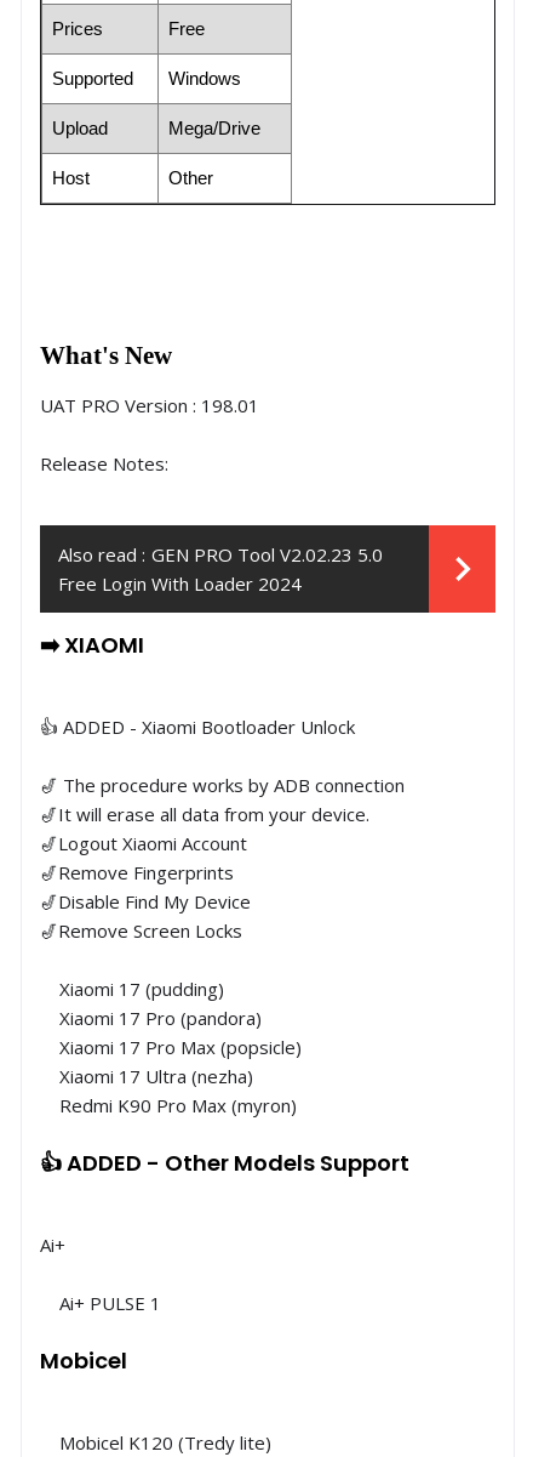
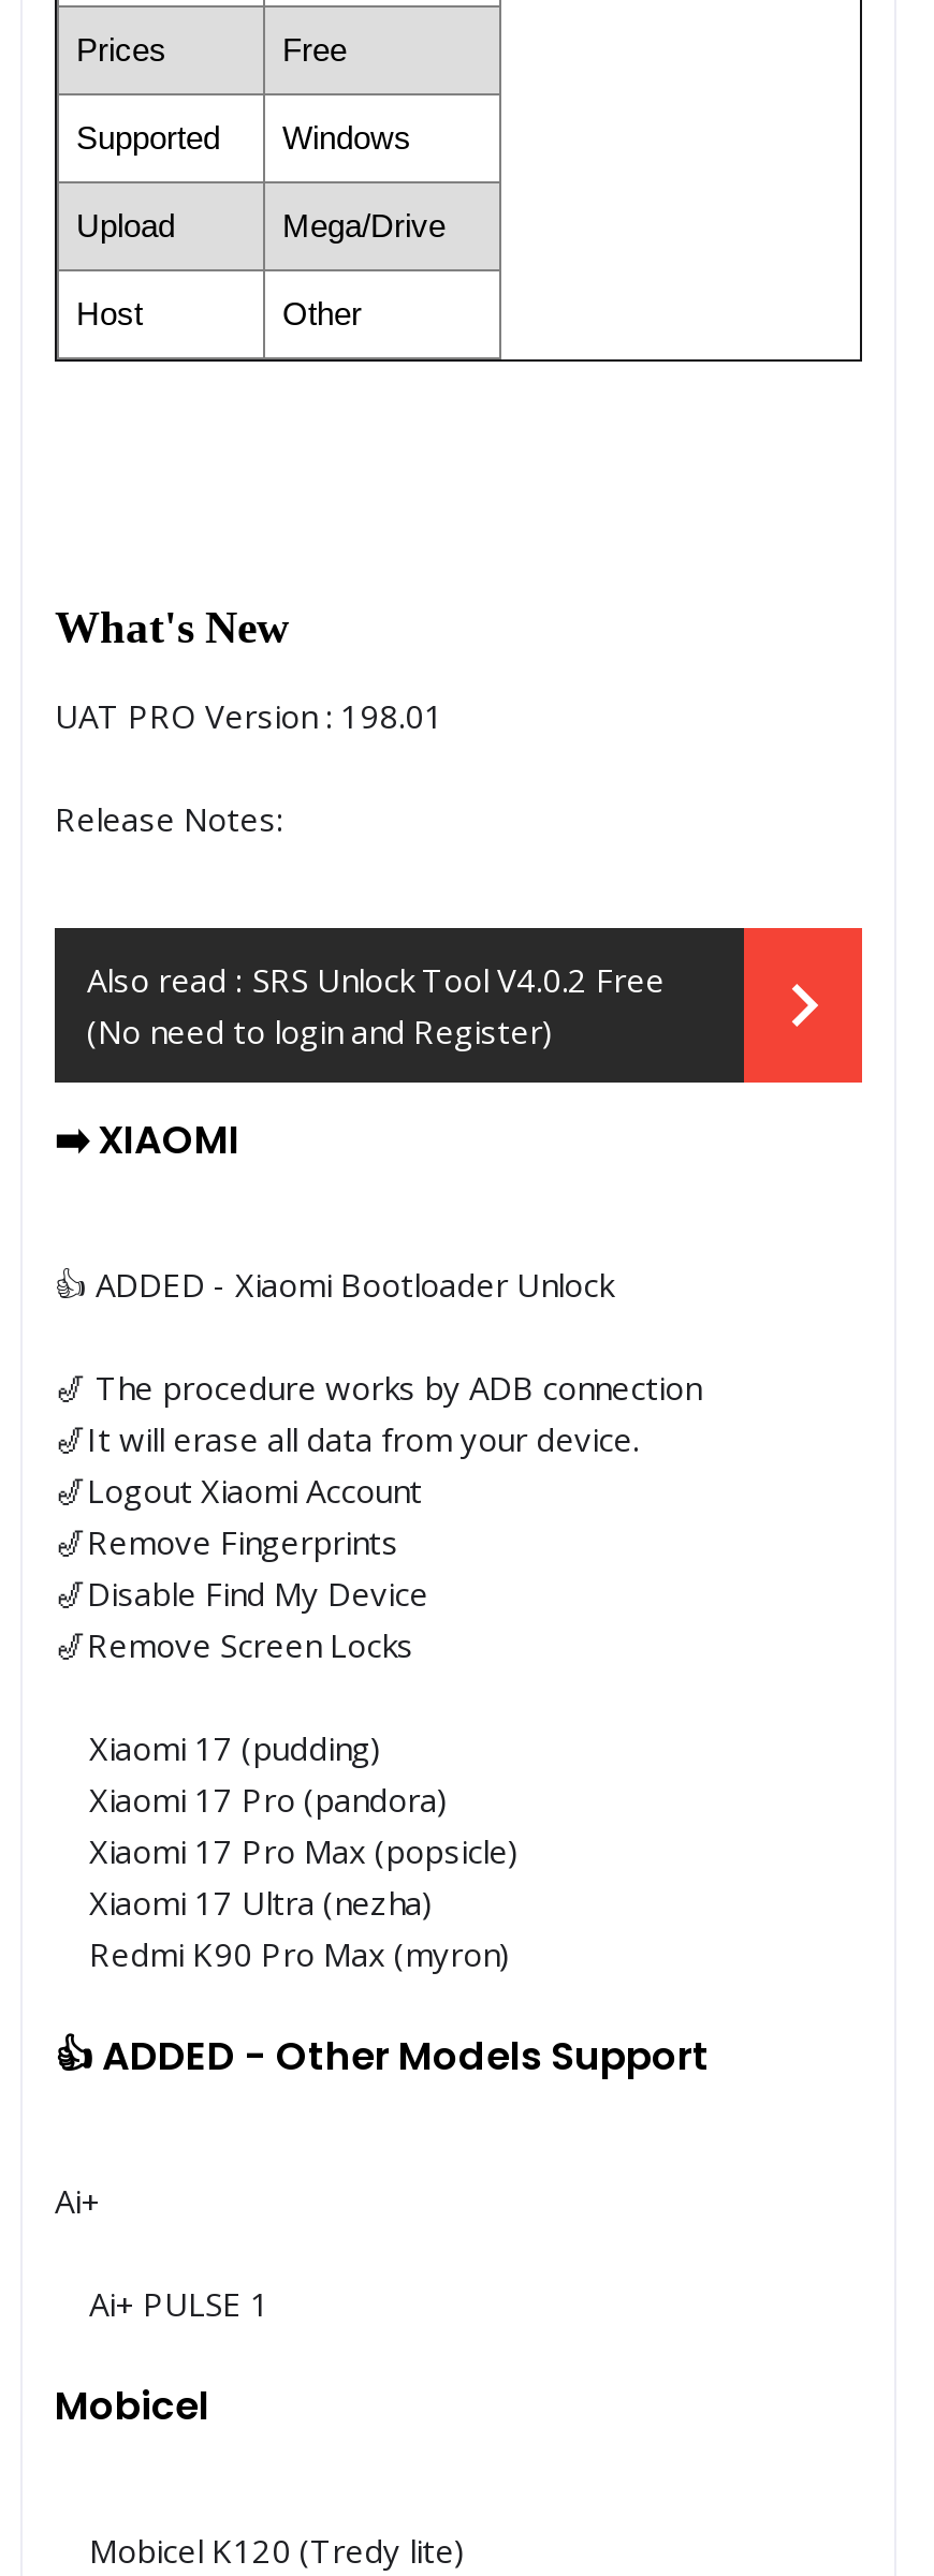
- Also read : GEN PRO Tool V2.02.23 5.0
- Free Login With Loader 2024
+ Also read : SRS Unlock Tool V4.0.2 Free
+ (No need to login and Register)
